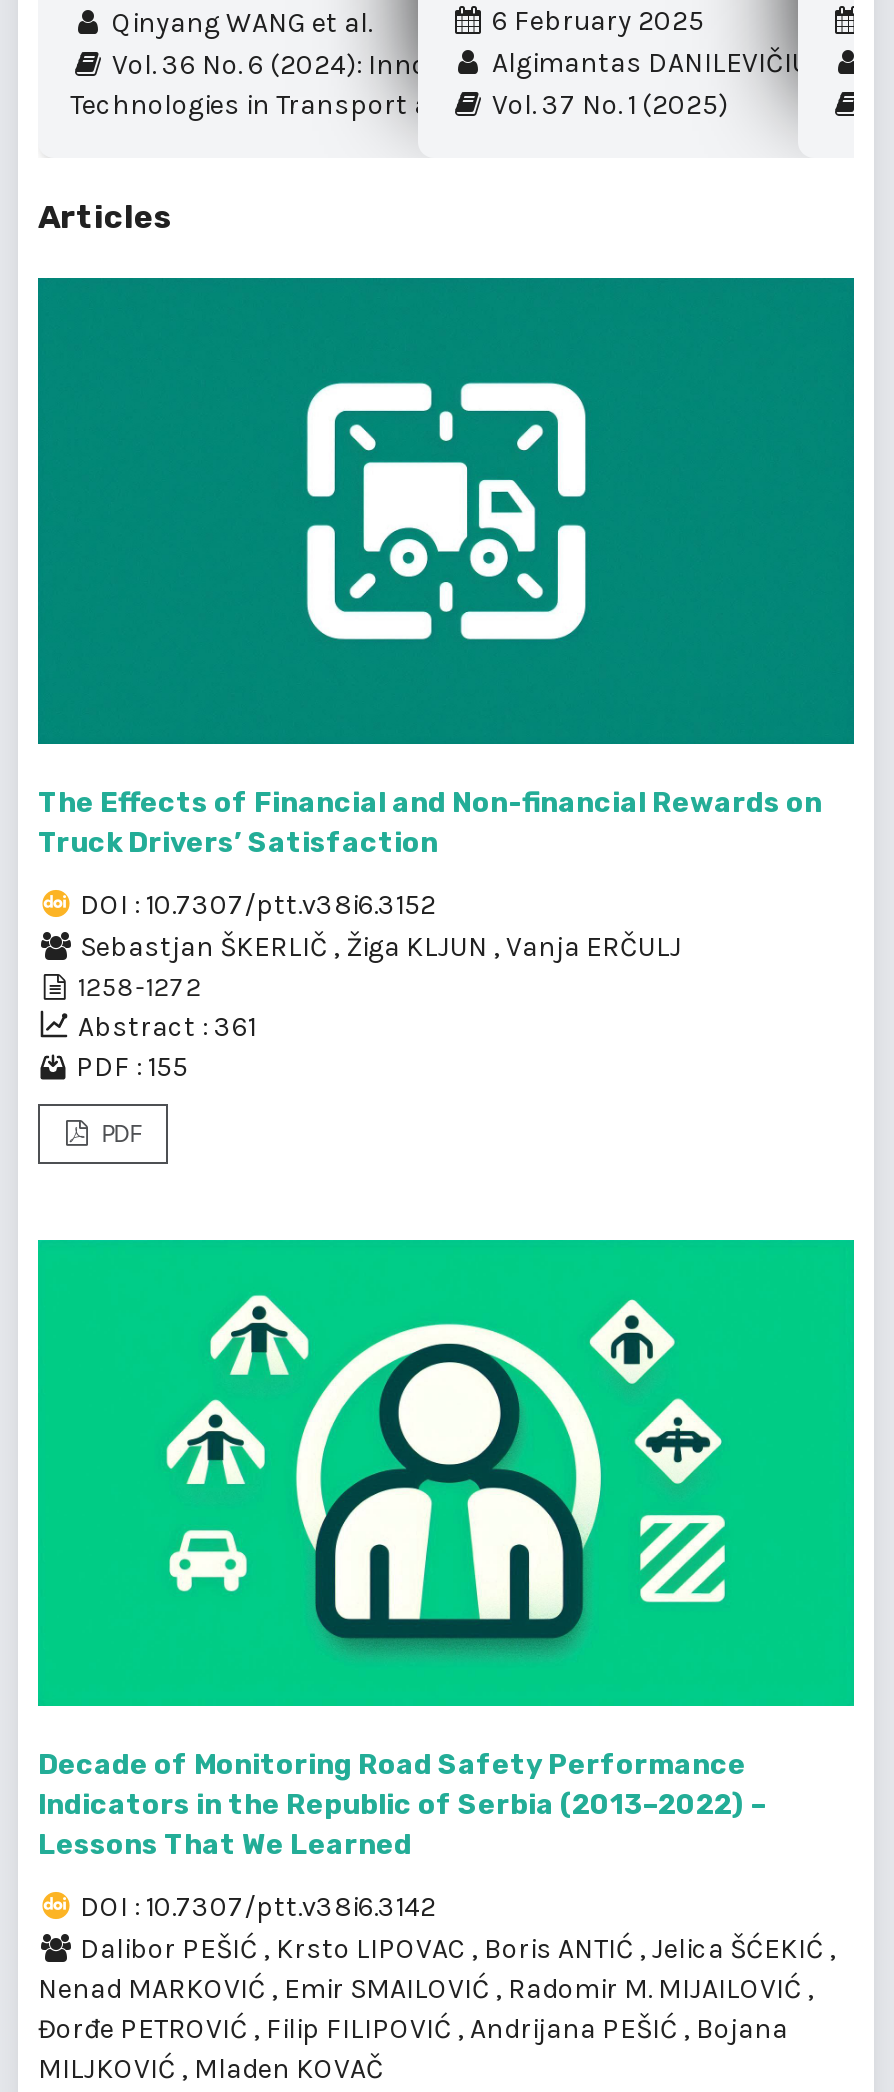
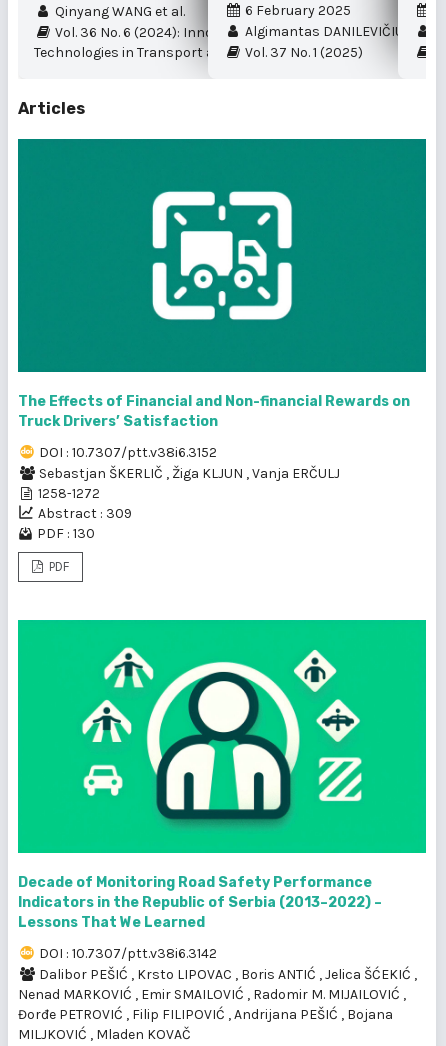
- Abstract : 361
+ Abstract : 309

- PDF : 155
+ PDF : 130
